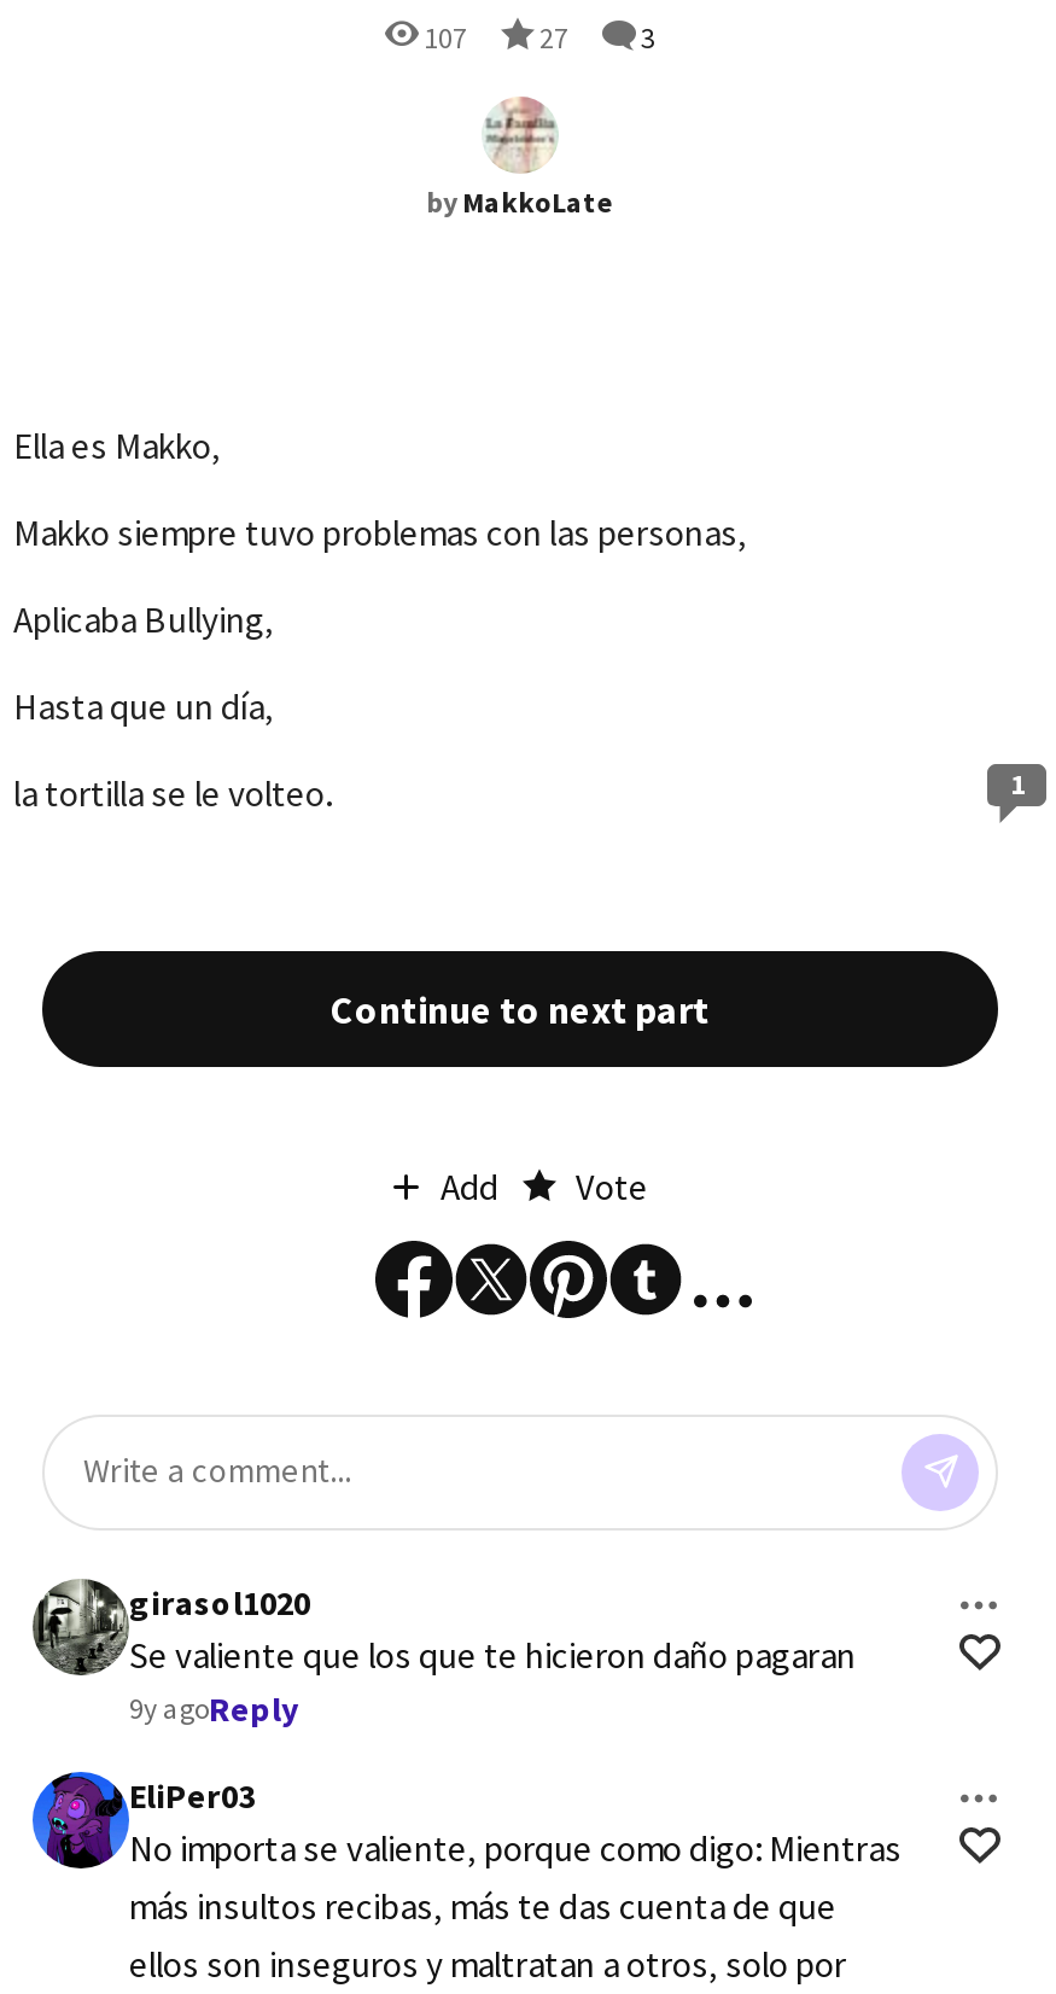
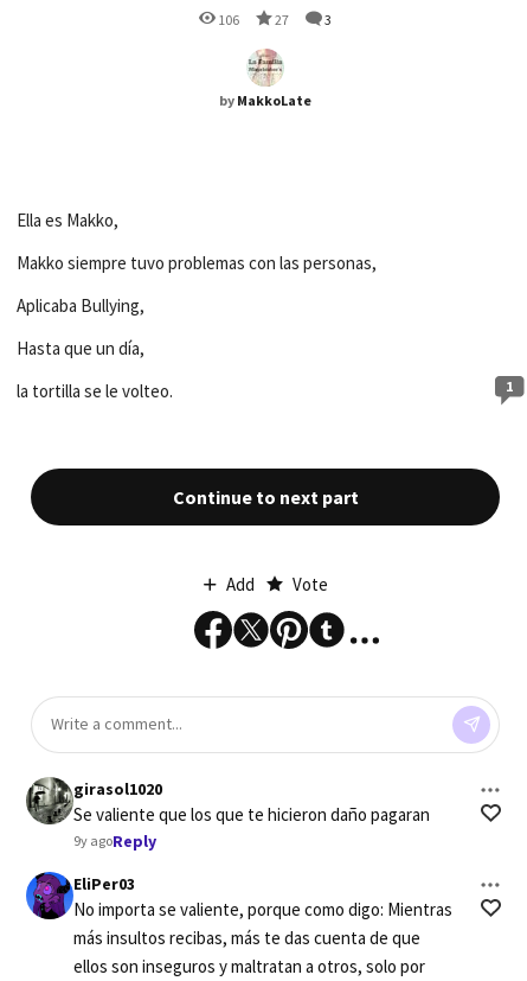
- 107 27 3
+ 106 27 3
